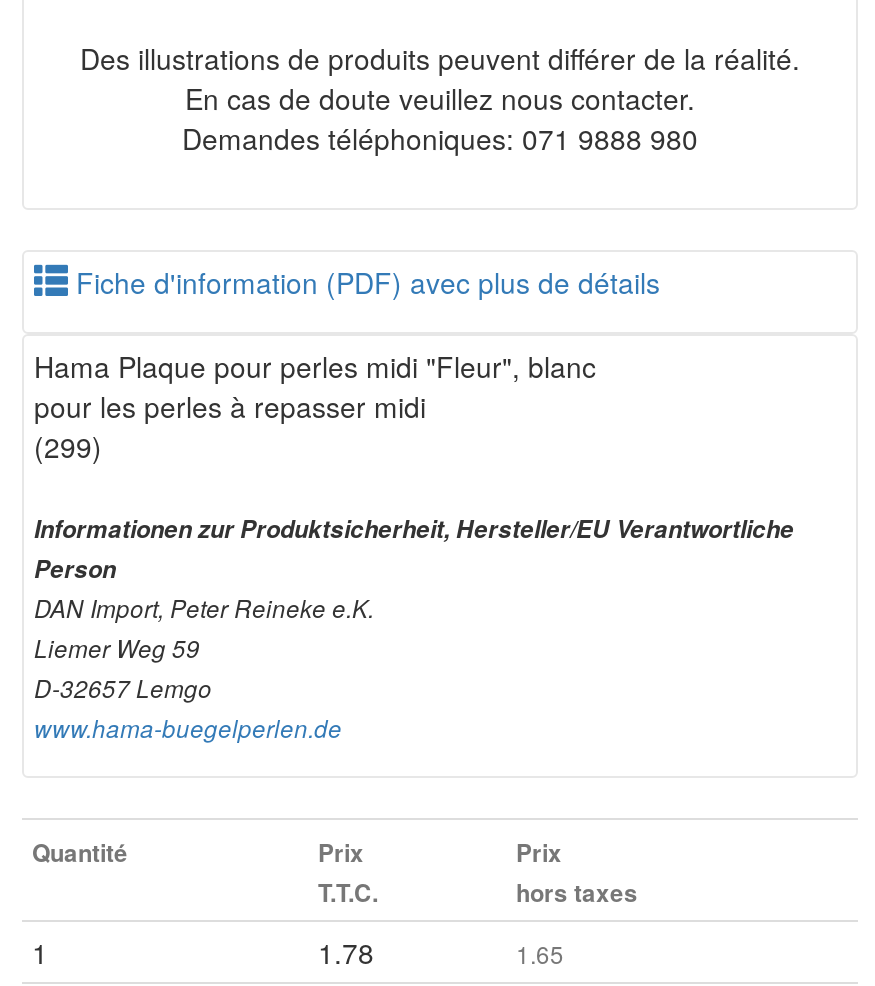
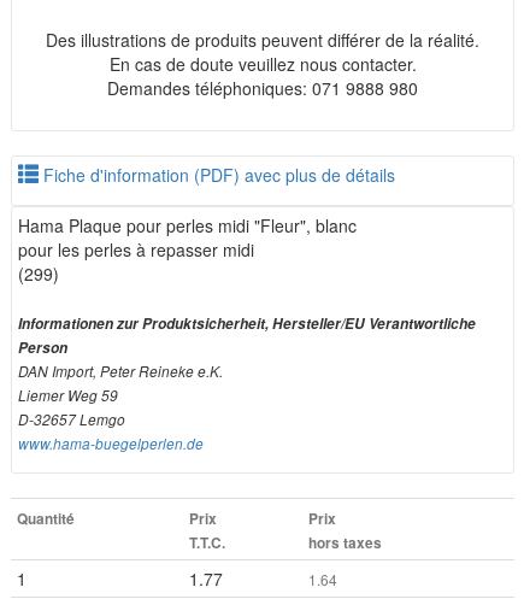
- 1.78
+ 1.77

- 1.65
+ 1.64
